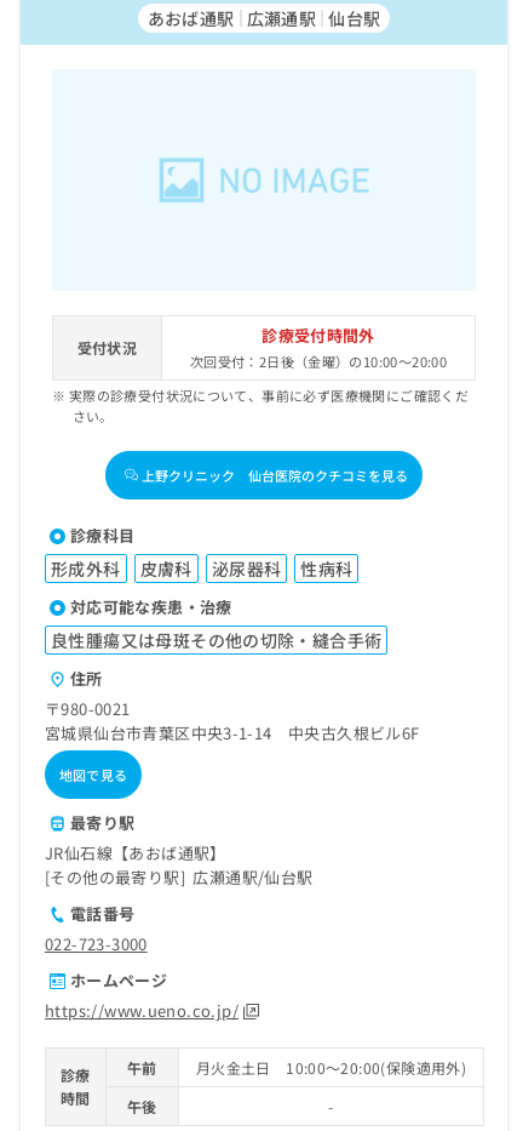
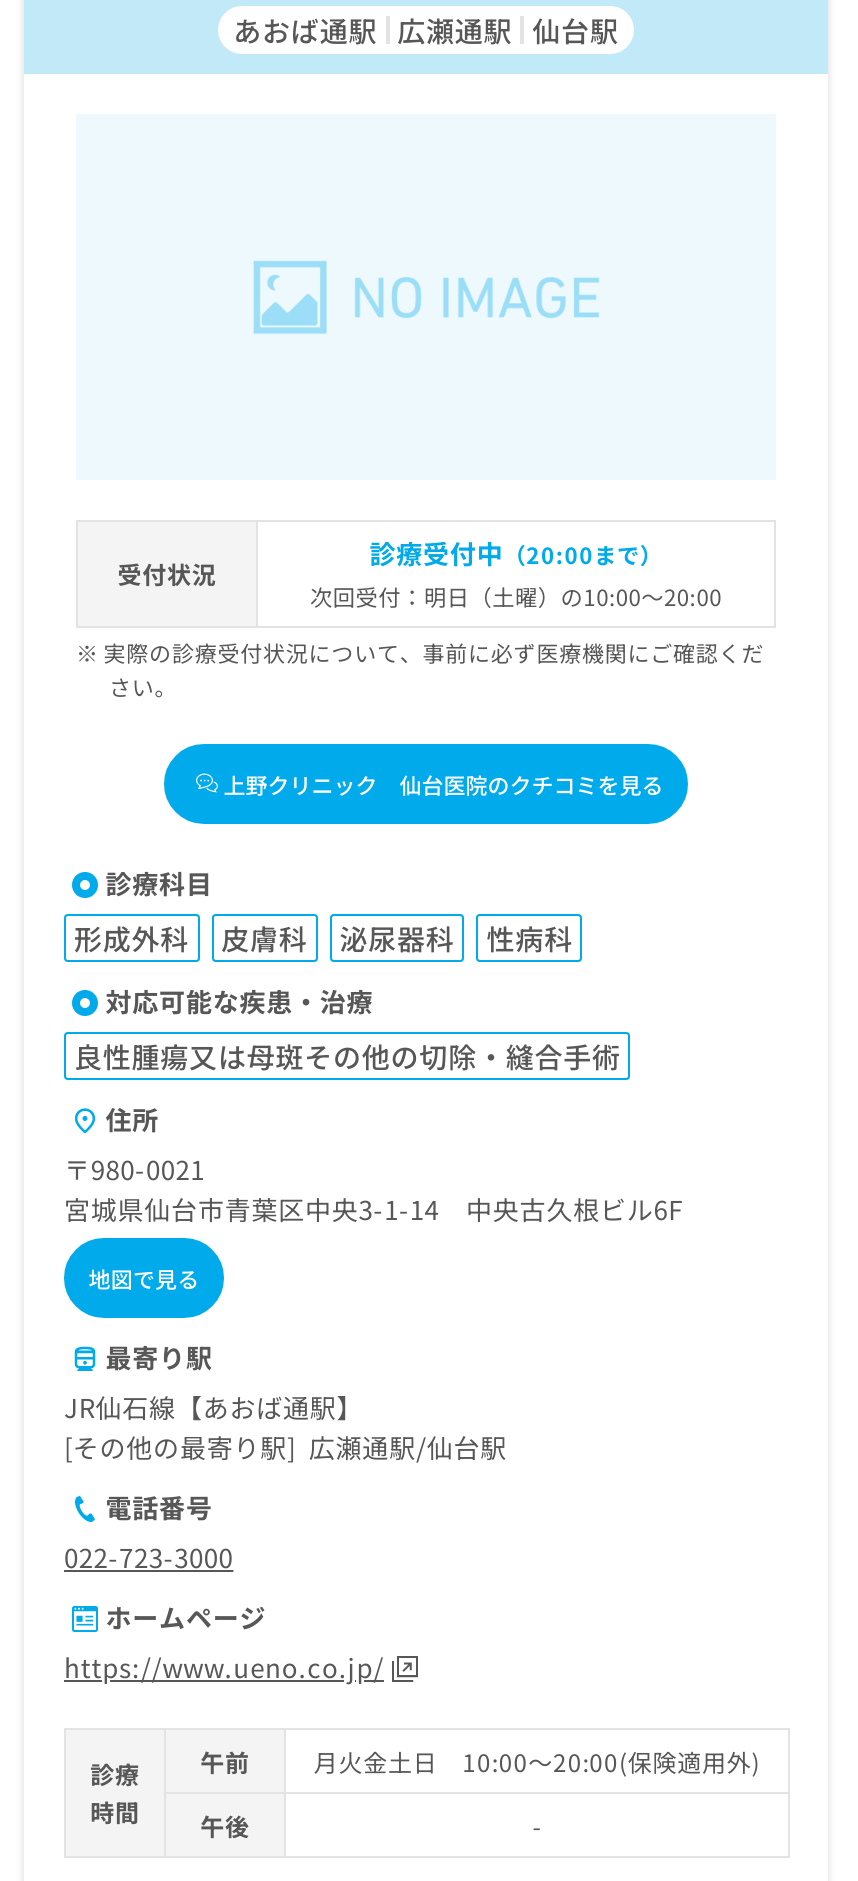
- 診療受付時間外
- 次回受付：2日後（金曜）の10:00～20:00
+ 診療受付中（20:00まで）
+ 次回受付：明日（土曜）の10:00～20:00
